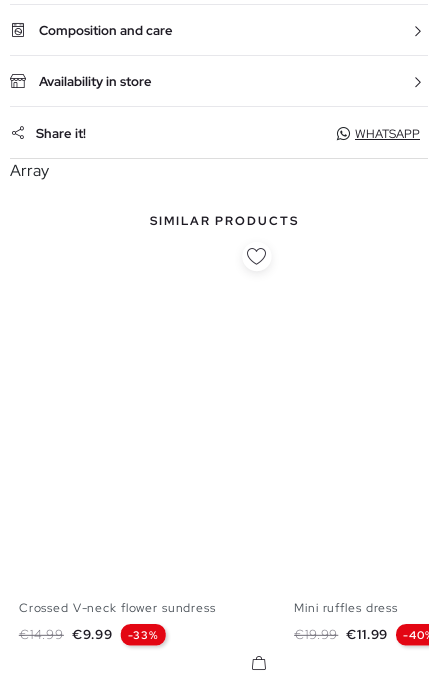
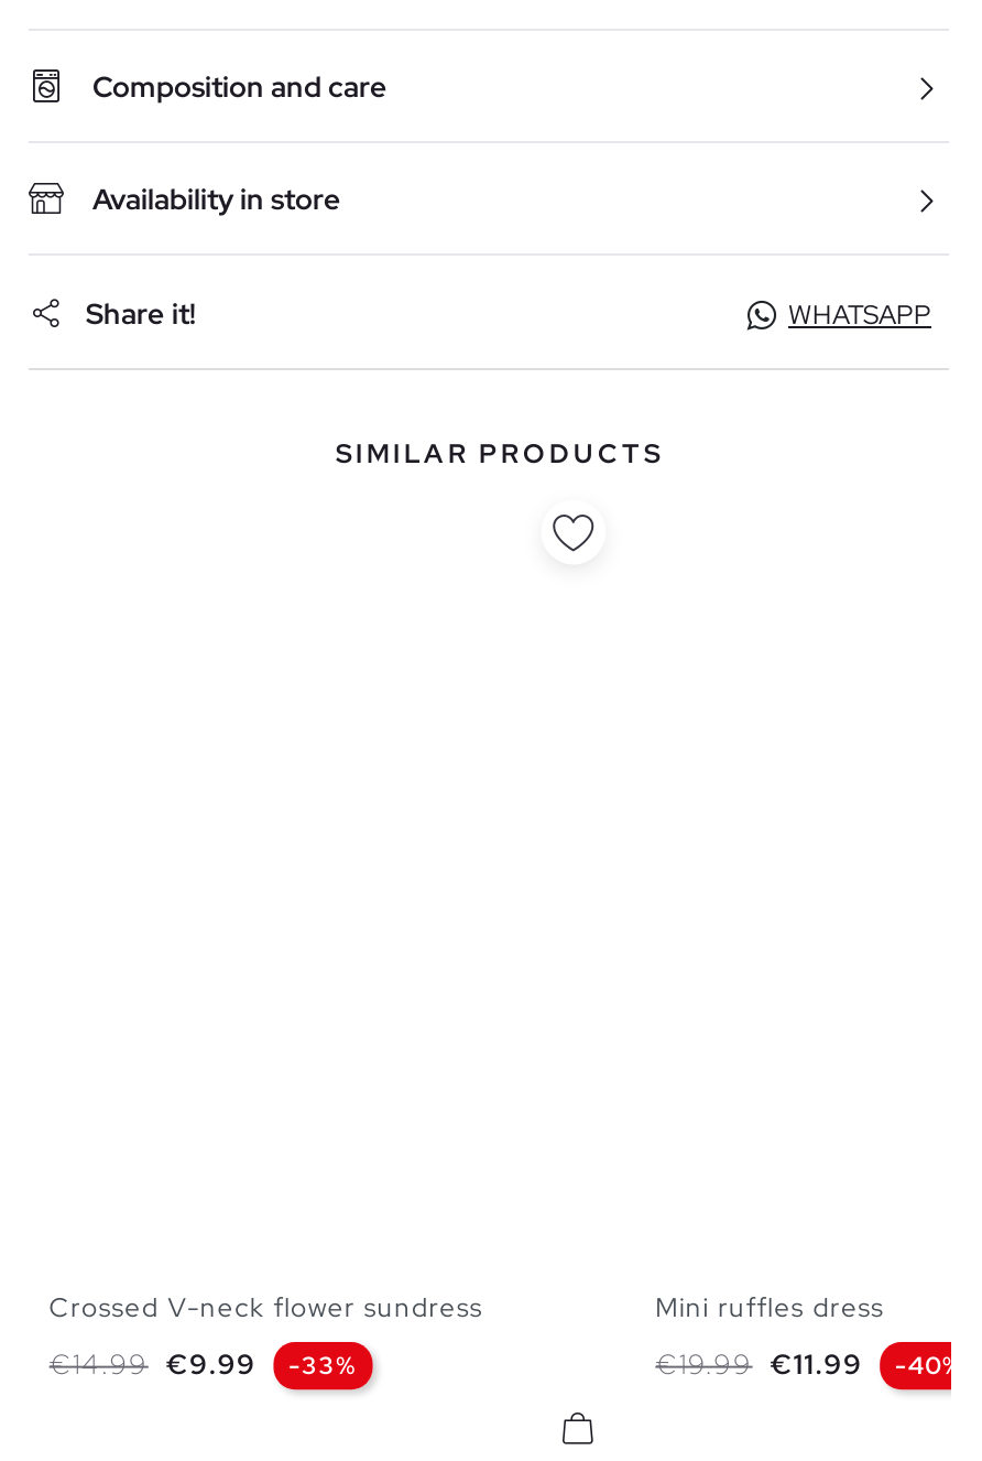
- Array
